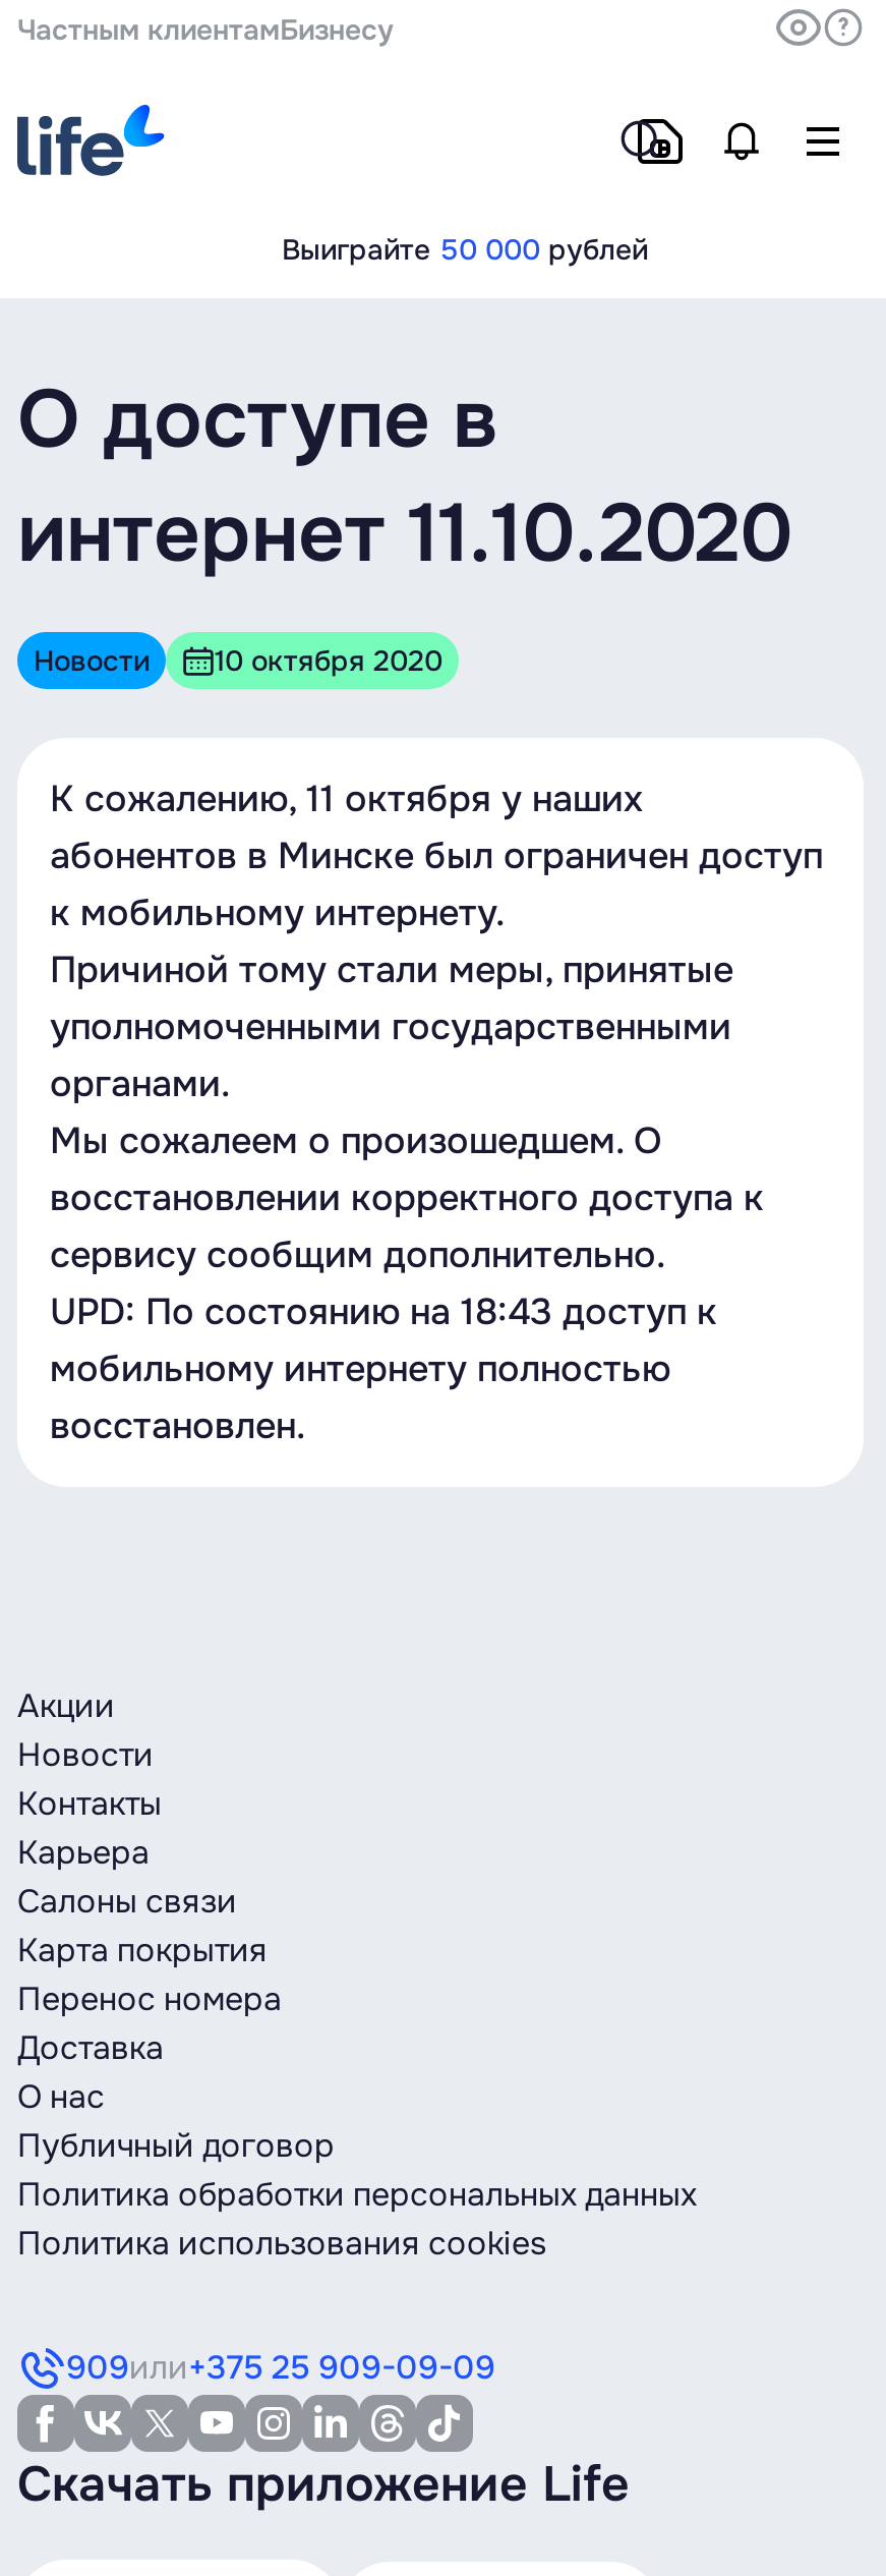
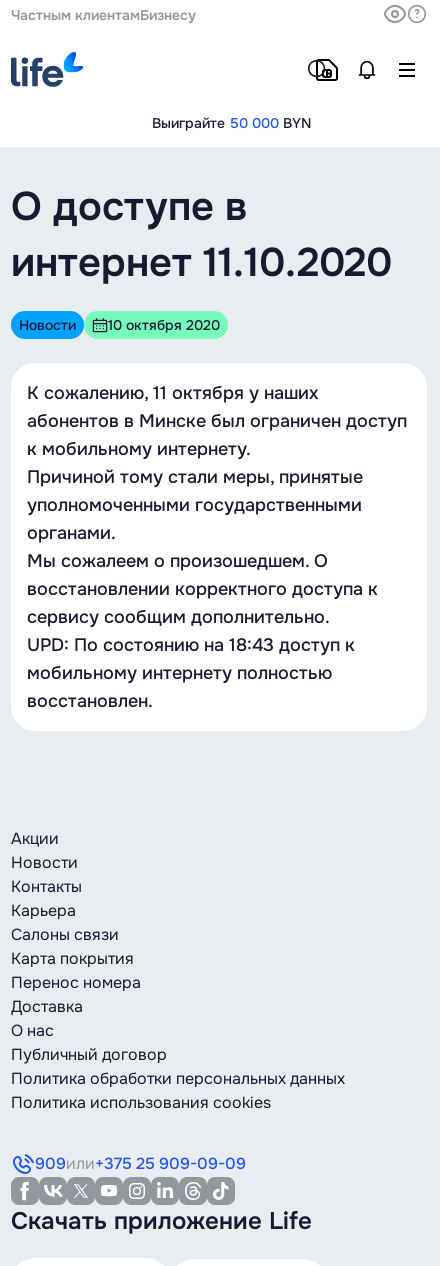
- Выиграйте 50 000 рублей
+ Выиграйте 50 000 BYN
